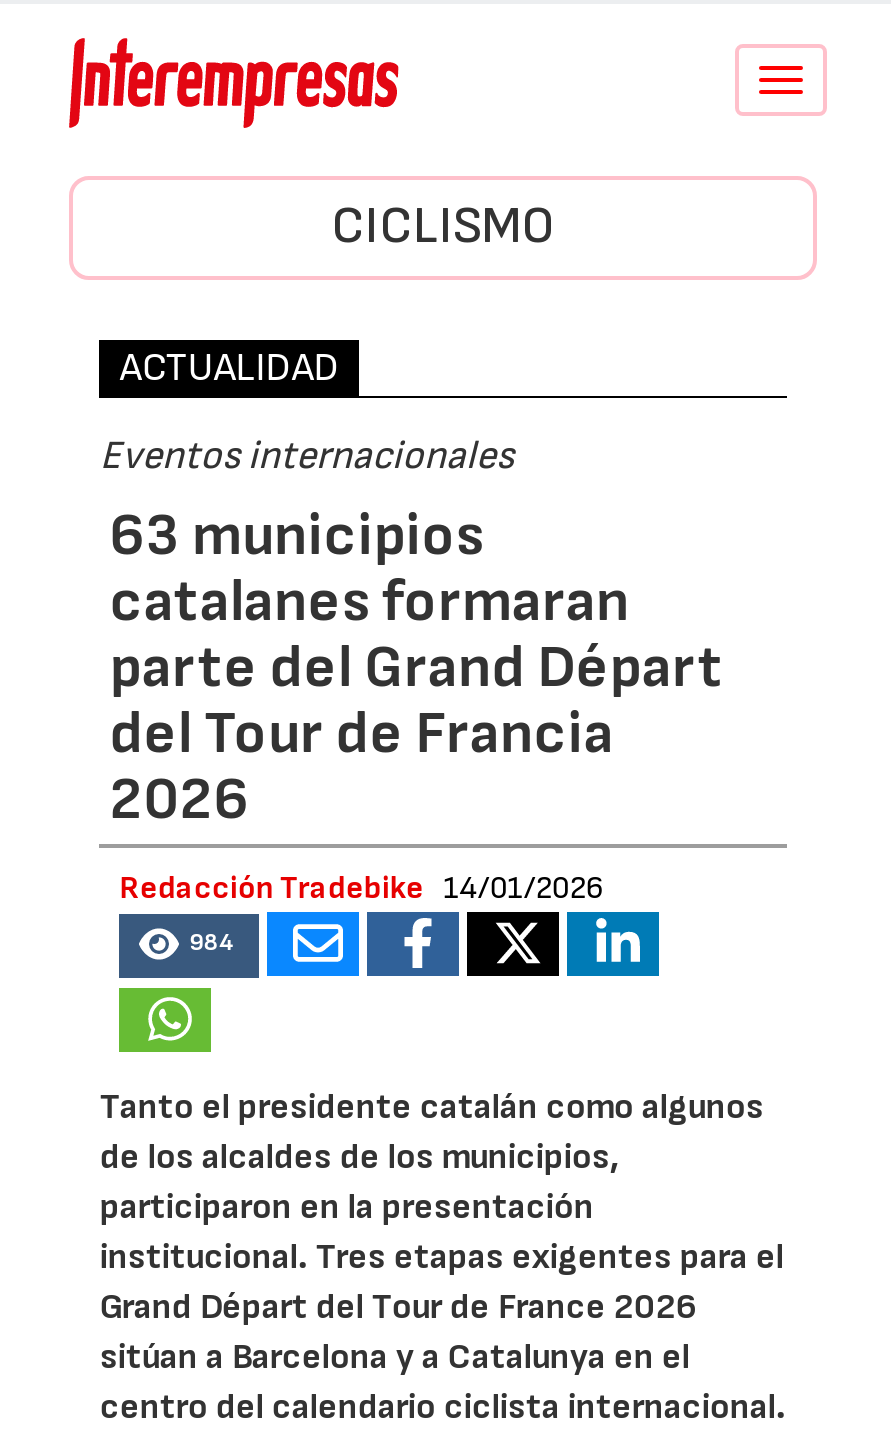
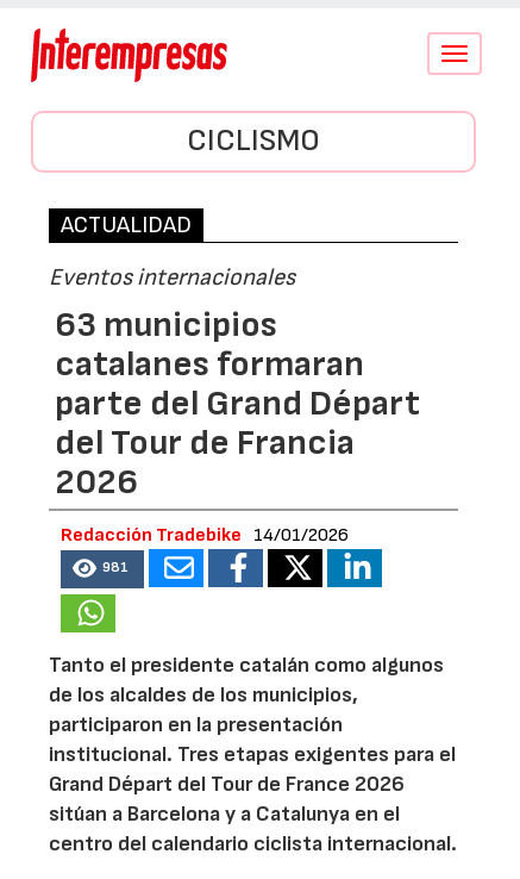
- 984
+ 981
